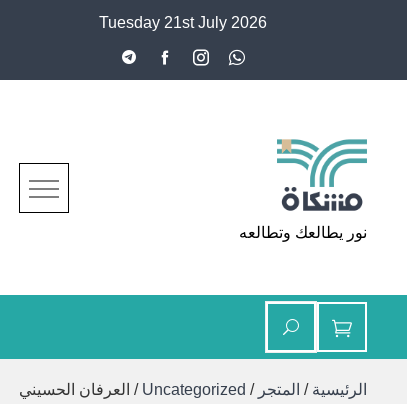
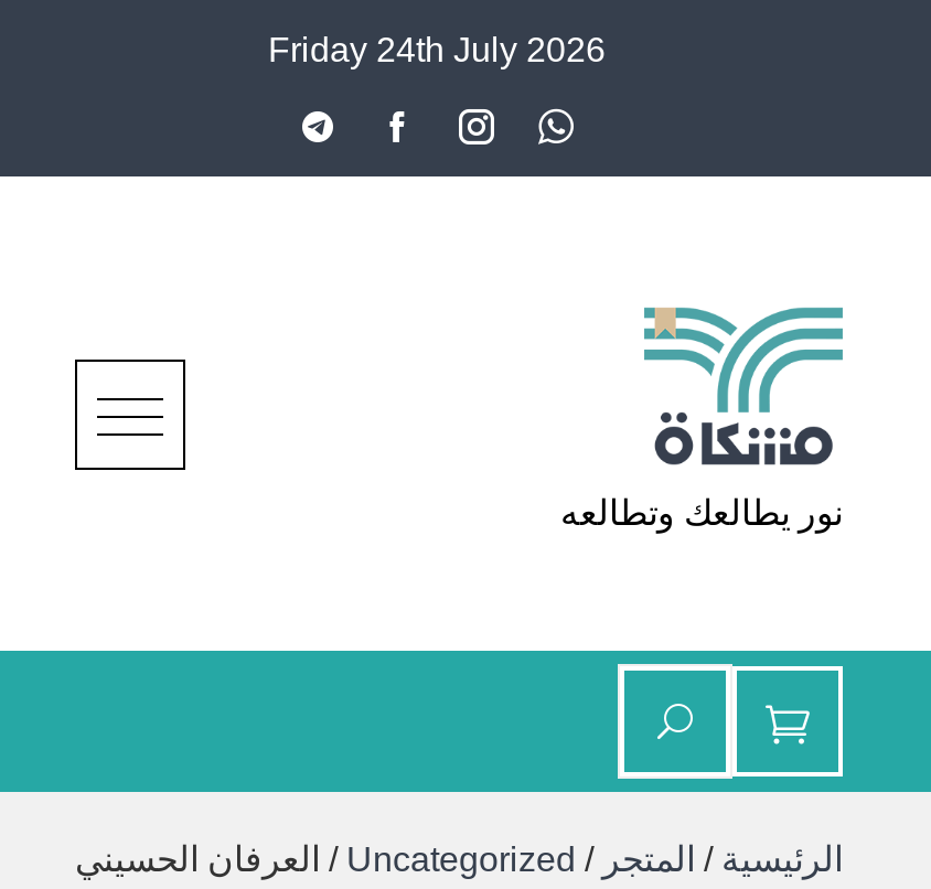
- Tuesday 21st July 2026
+ Friday 24th July 2026
